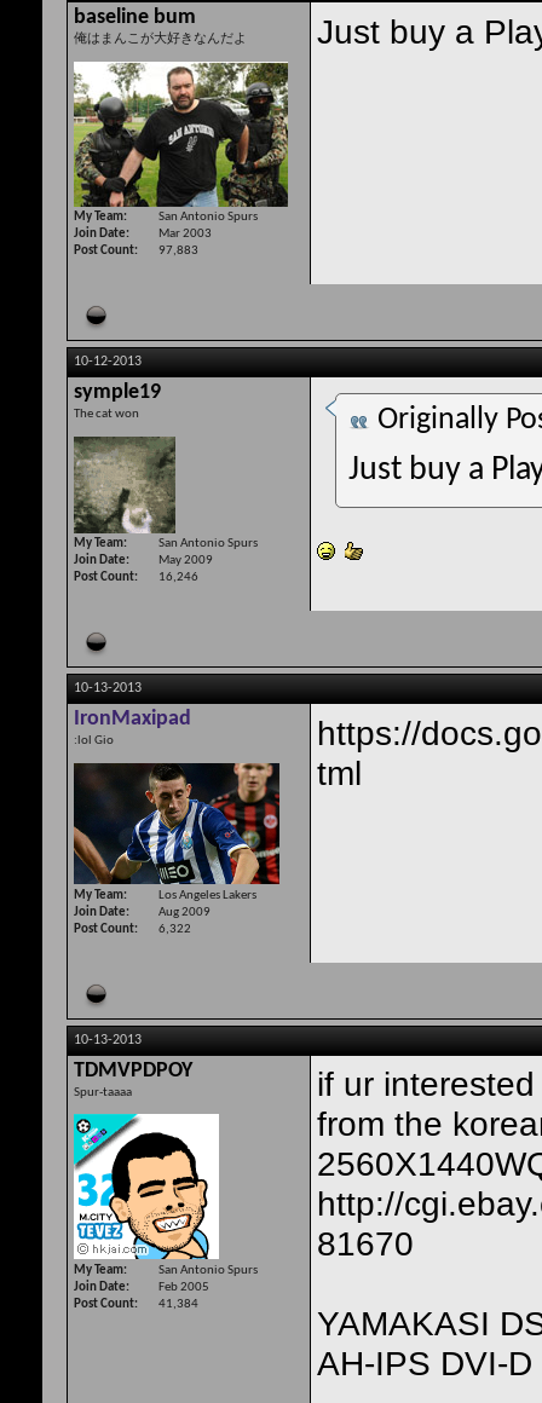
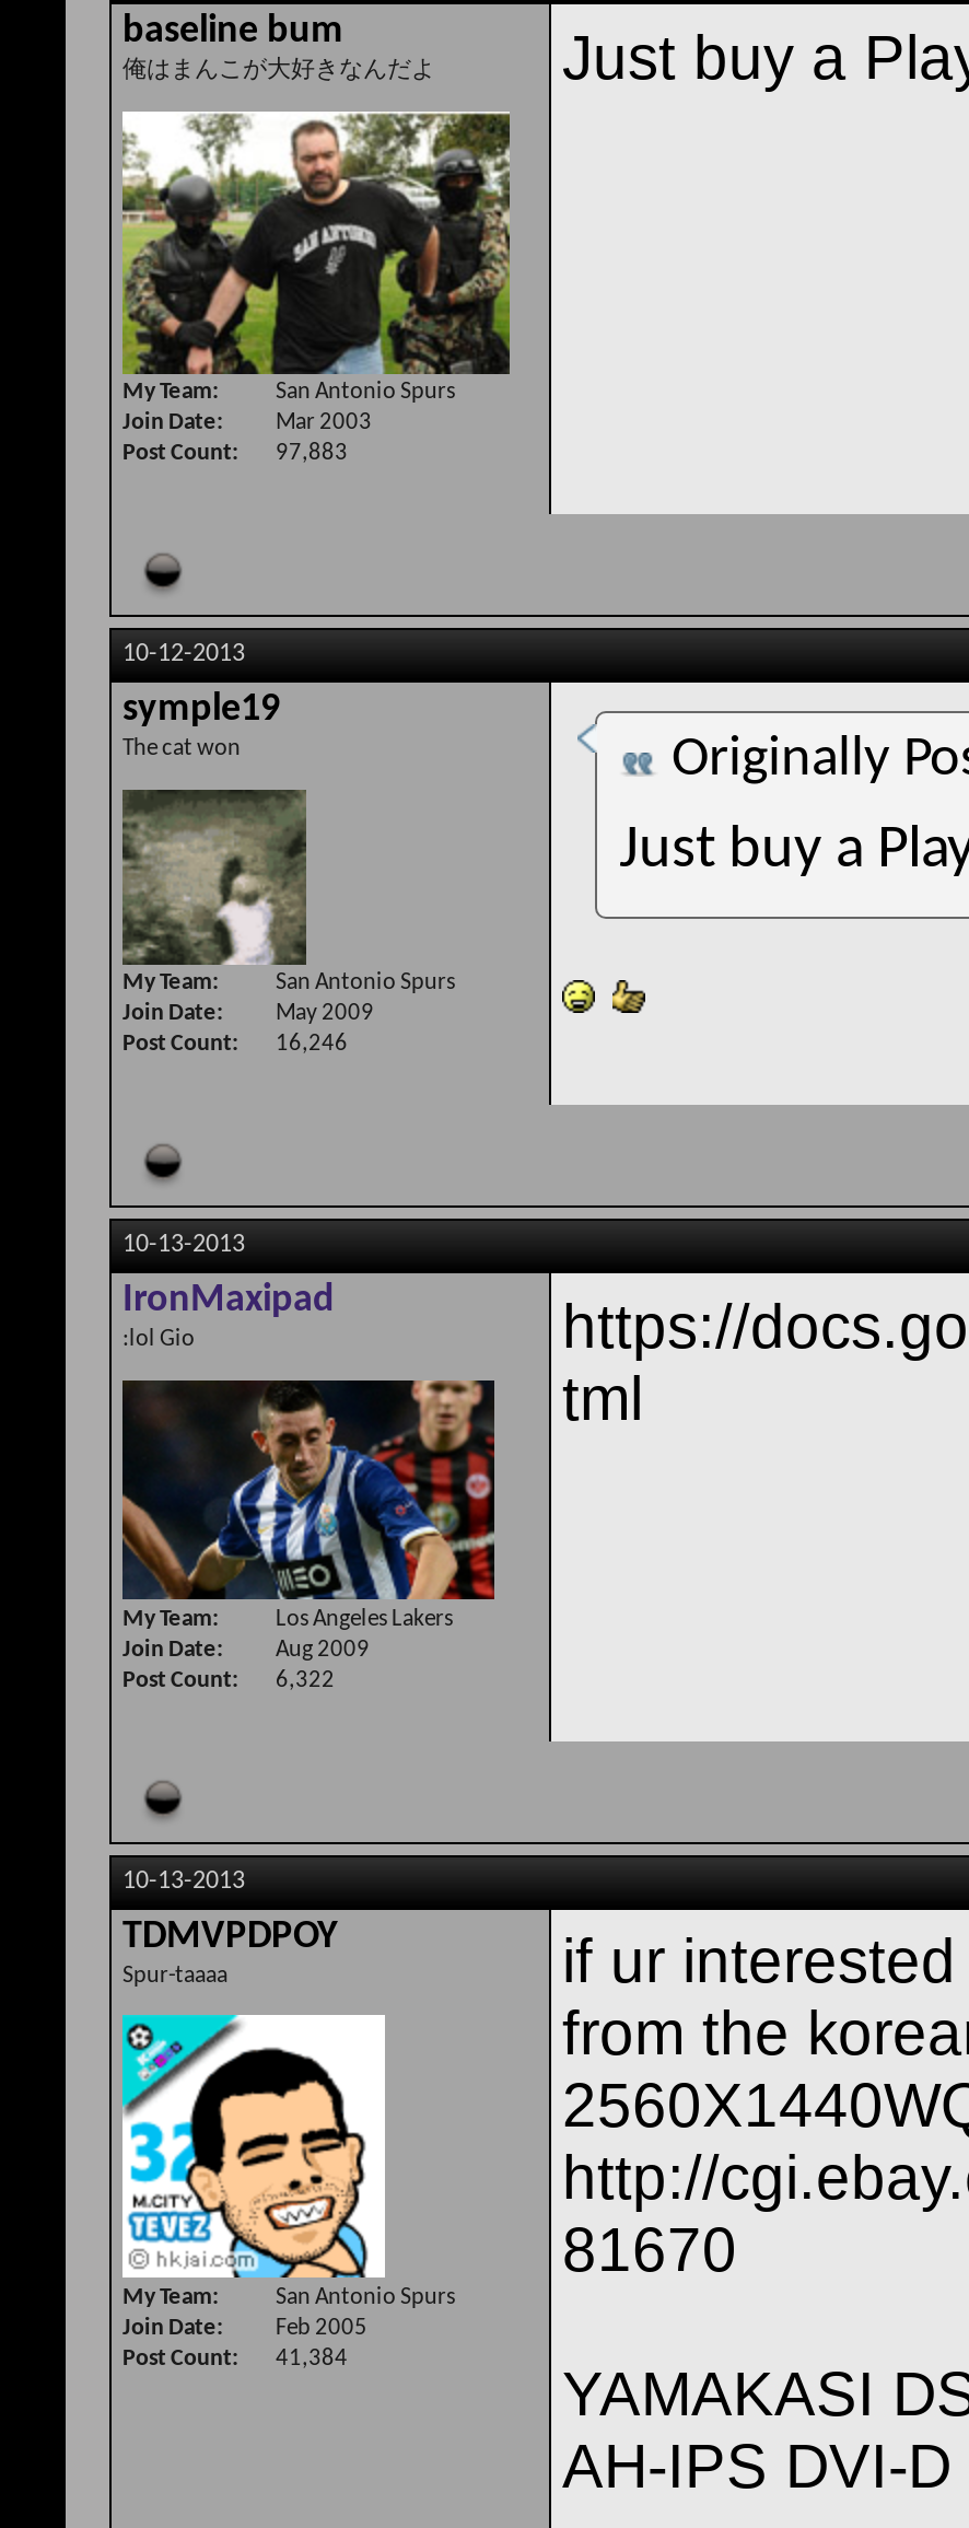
- [image]
+ [image]
